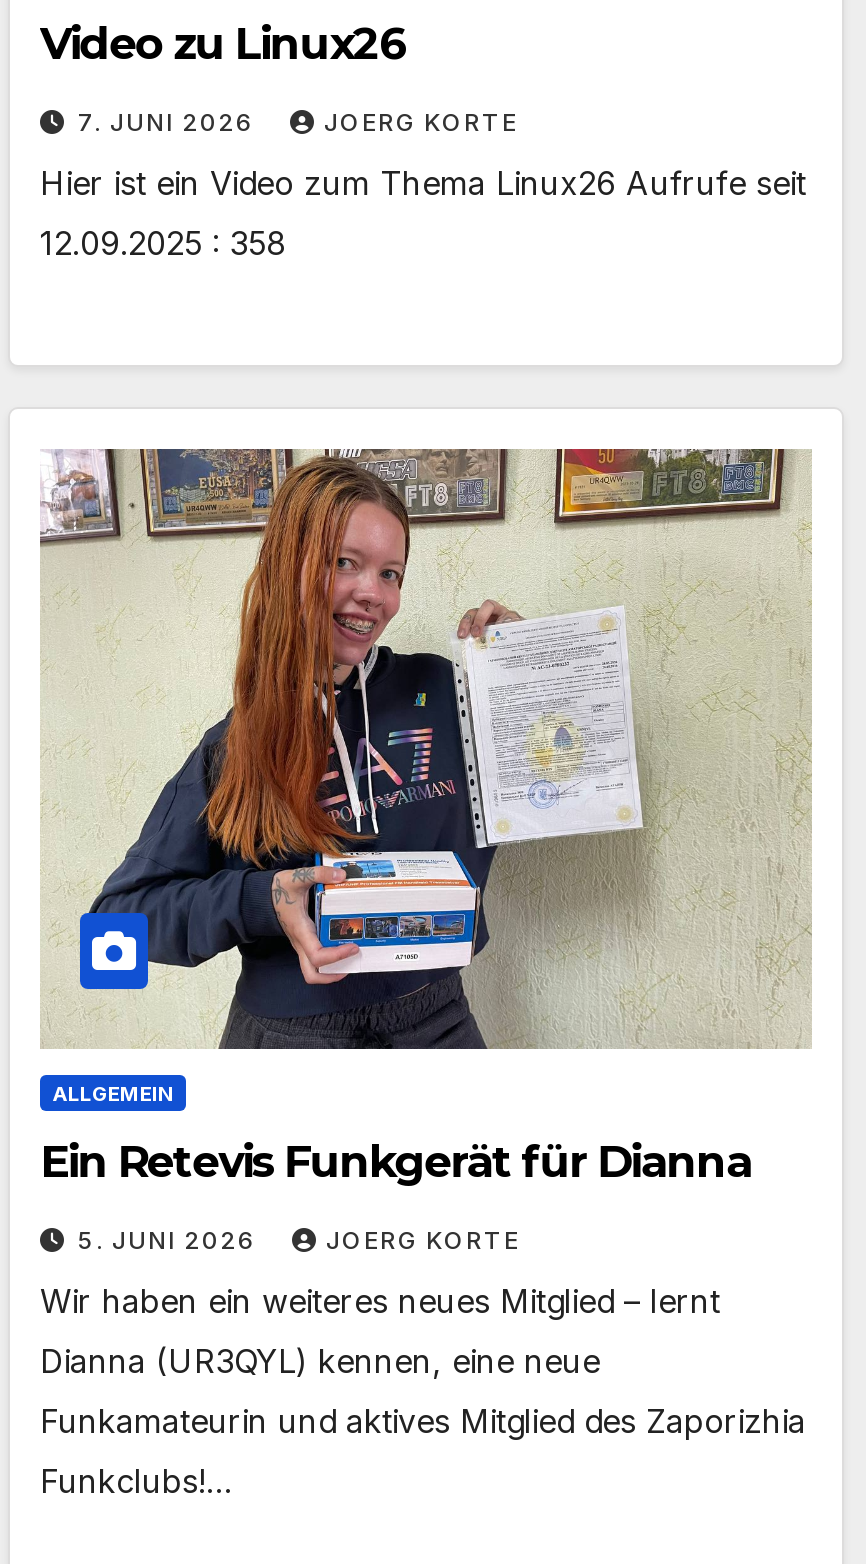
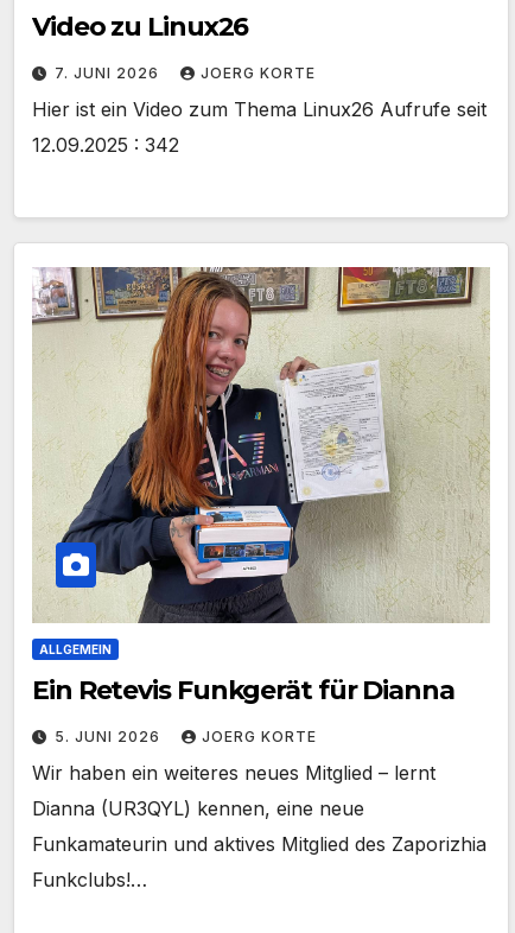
- 12.09.2025 : 358
+ 12.09.2025 : 342
